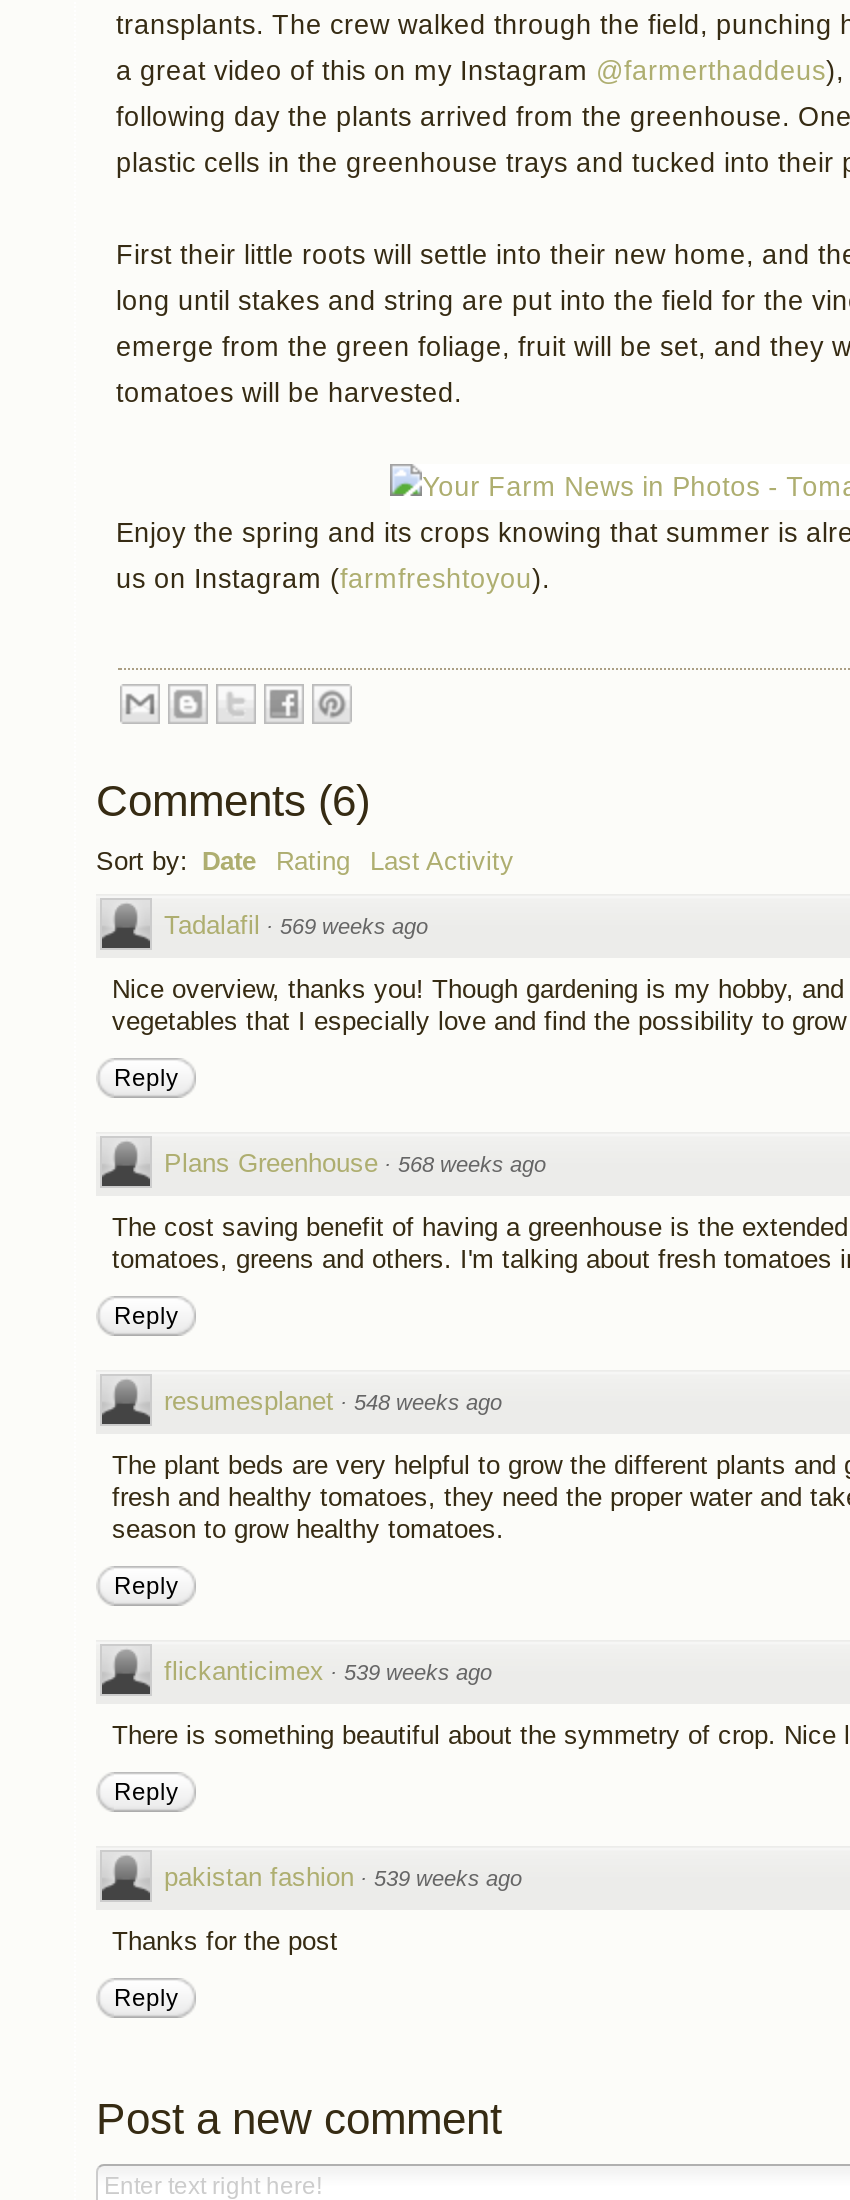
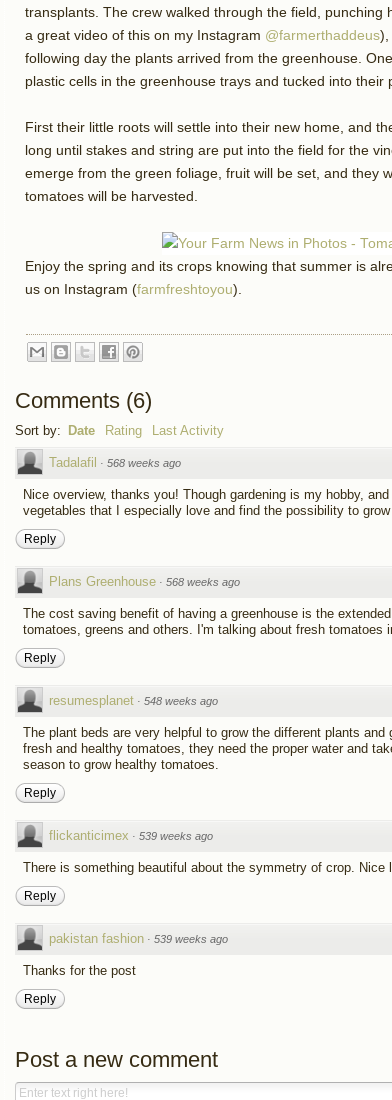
- Tadalafil · 569 weeks ago
+ Tadalafil · 568 weeks ago
